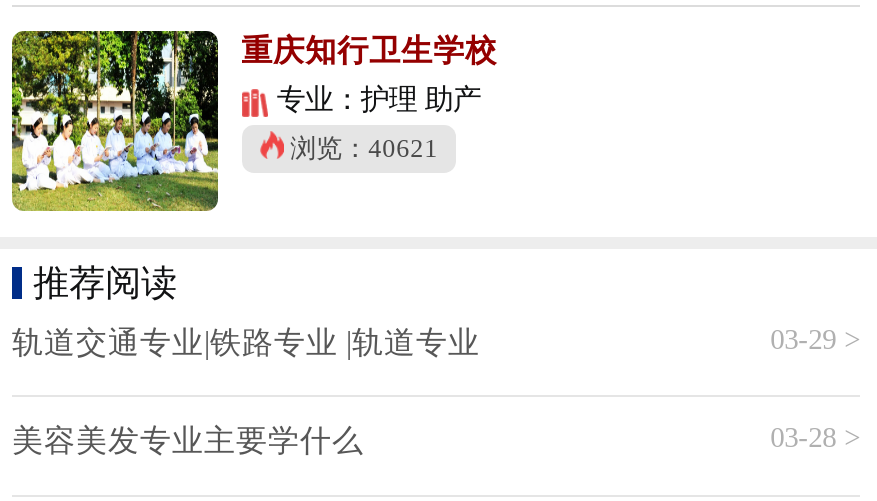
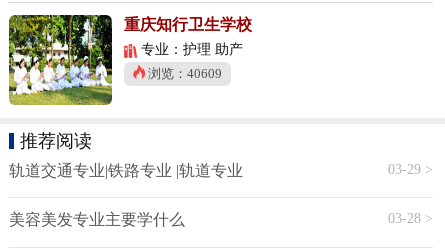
- 浏览：40621
+ 浏览：40609
